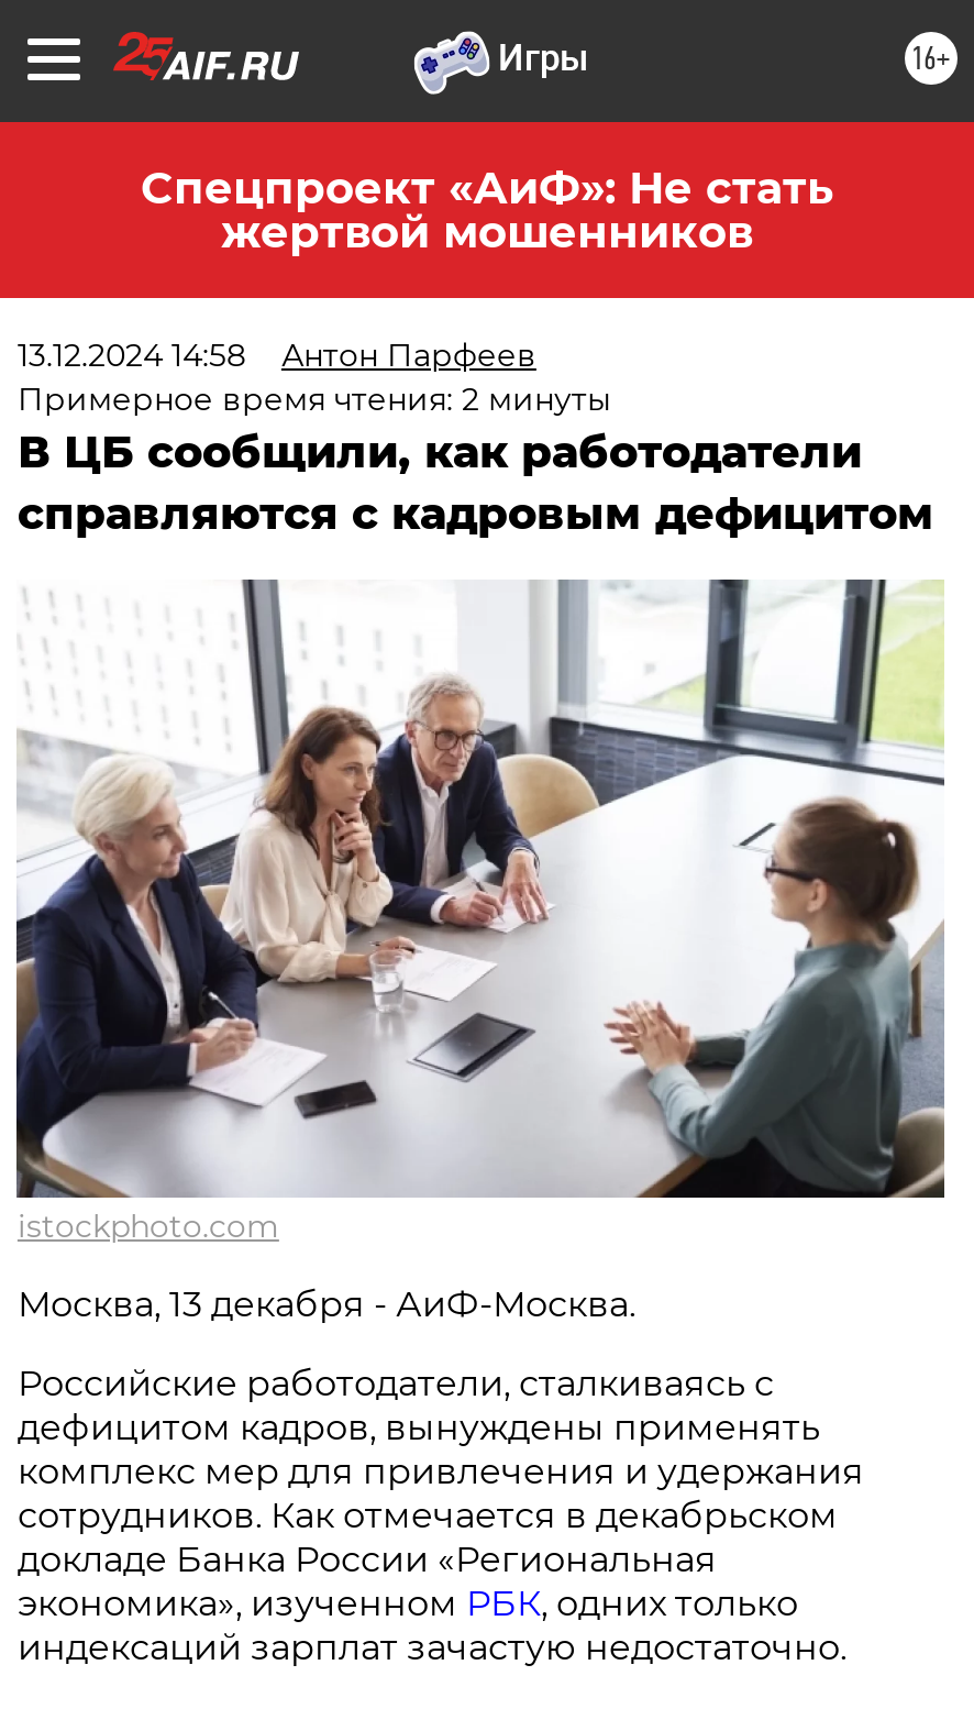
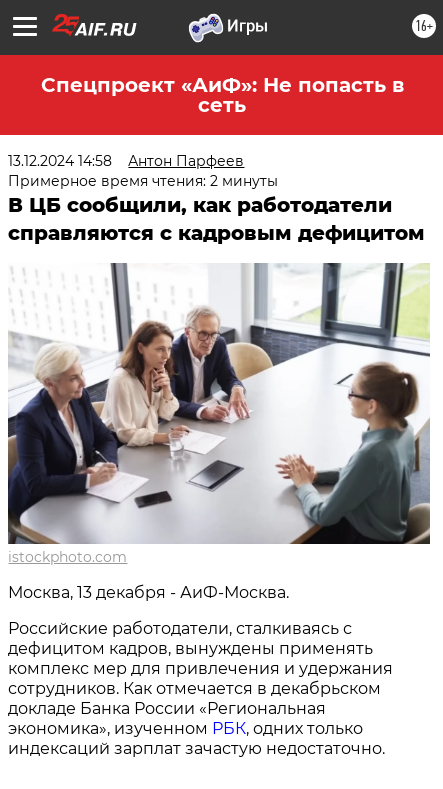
- Спецпроект «АиФ»: Не стать
- жертвой мошенников
+ Спецпроект «АиФ»: Не попасть в
+ сеть
